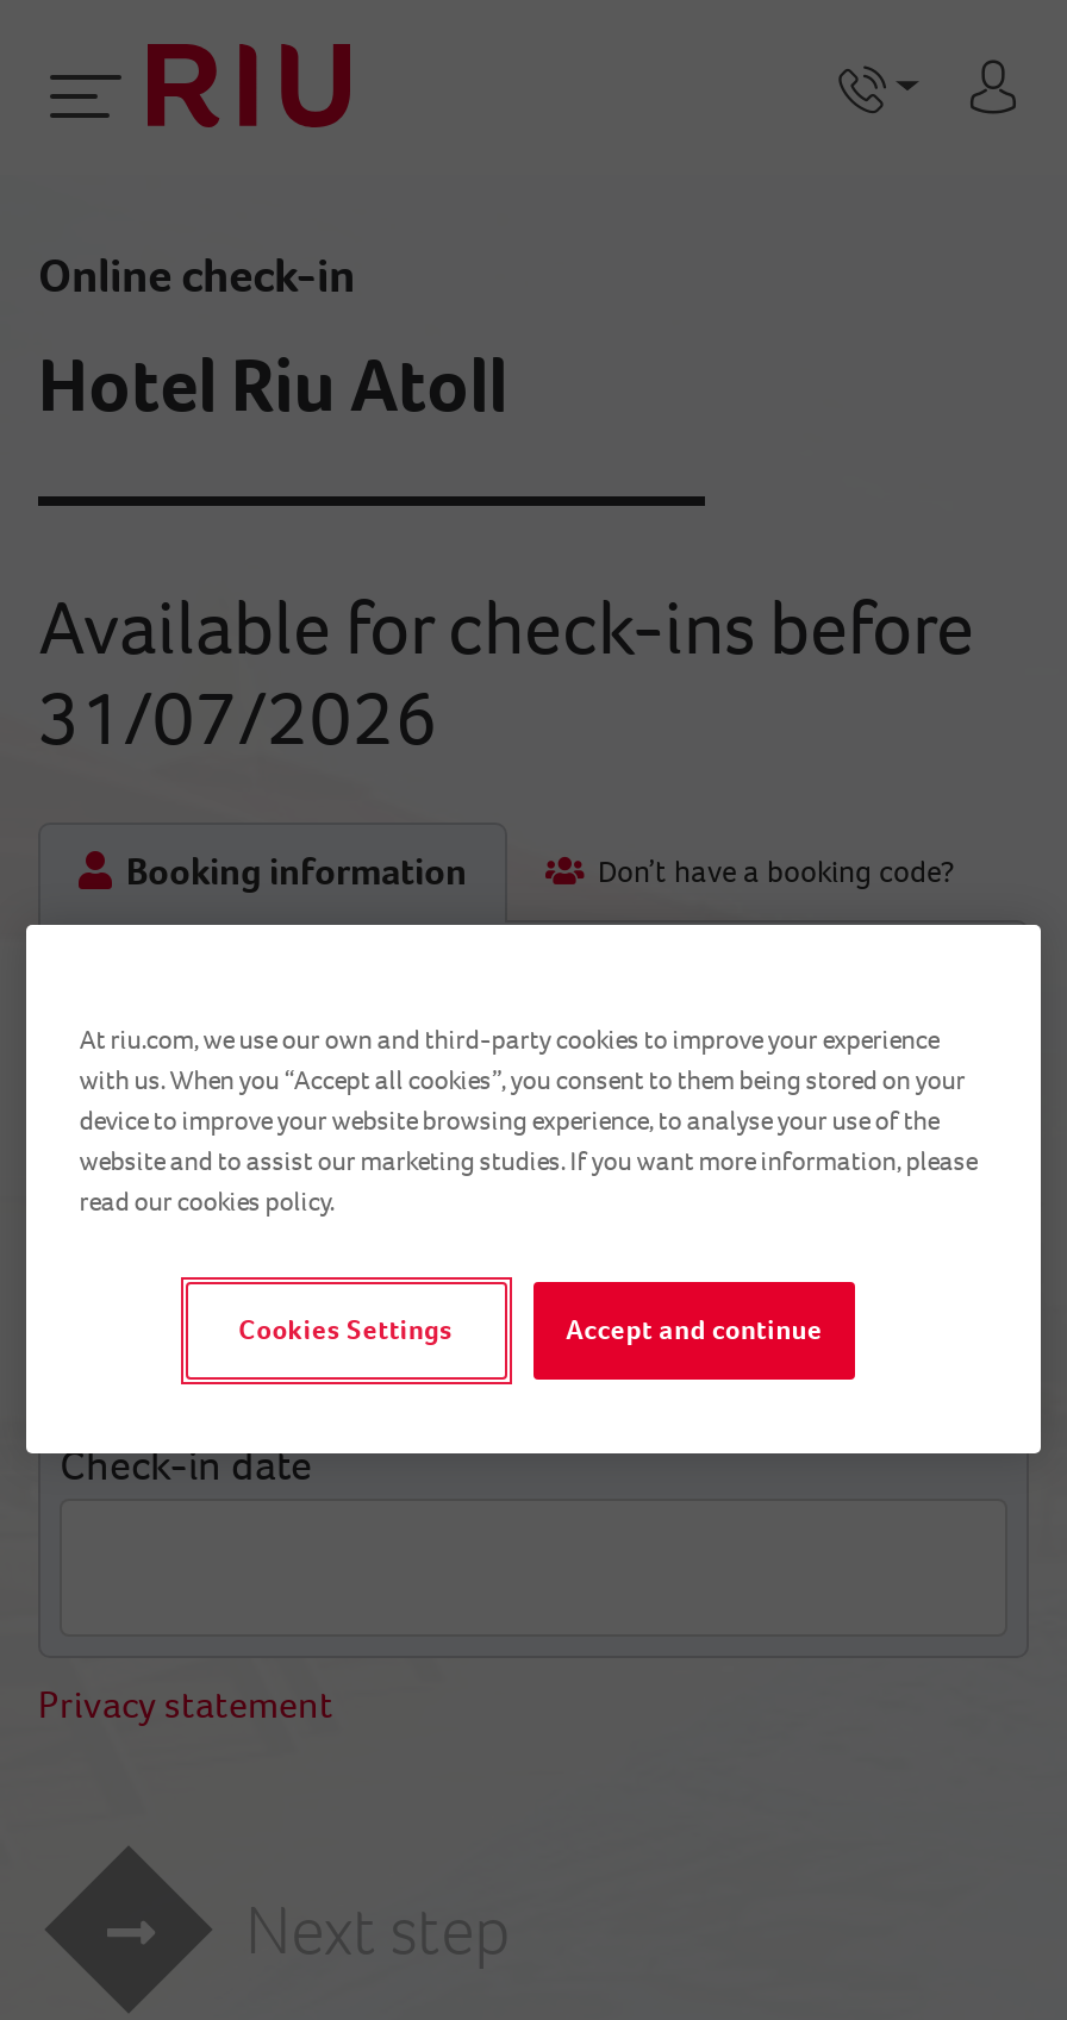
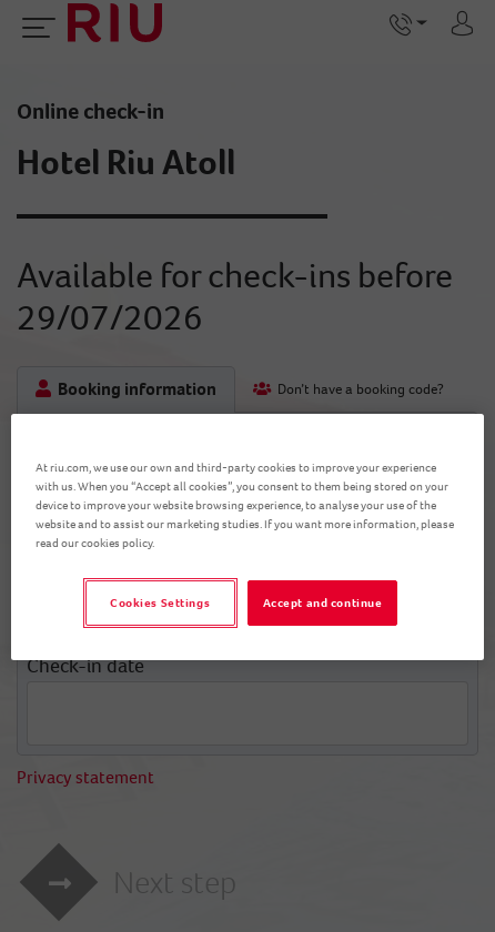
- 31/07/2026
+ 29/07/2026
